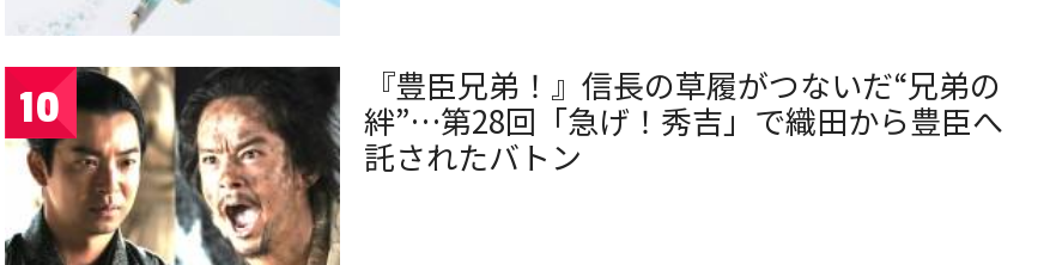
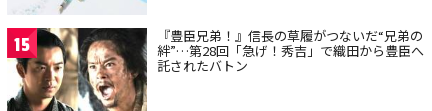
- 10
+ 15
